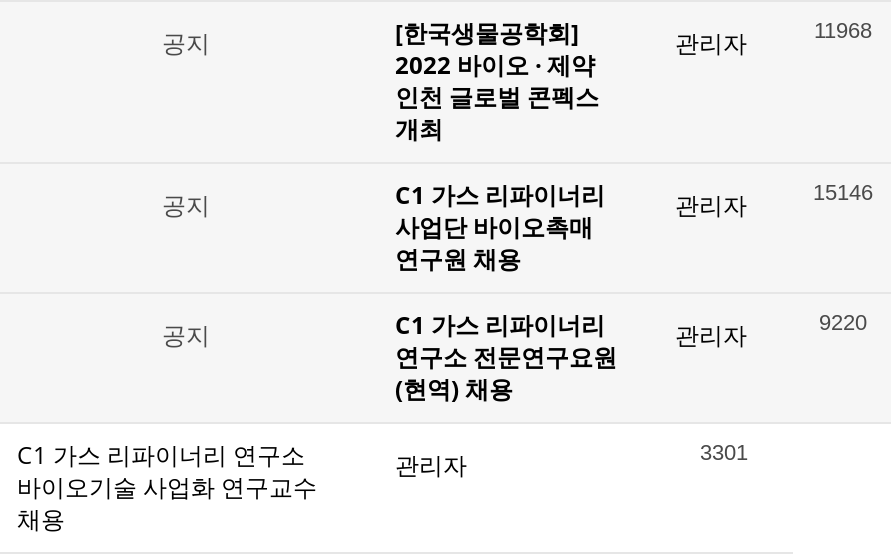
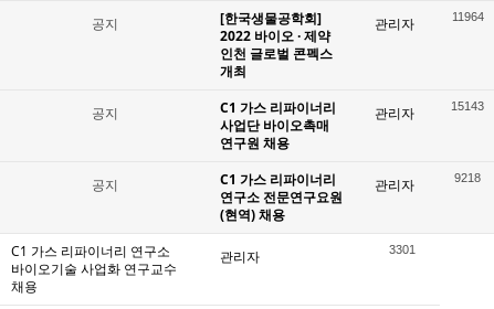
- 11968
+ 11964

- 15146
+ 15143

- 9220
+ 9218
